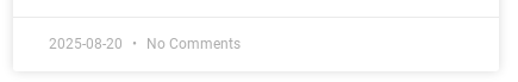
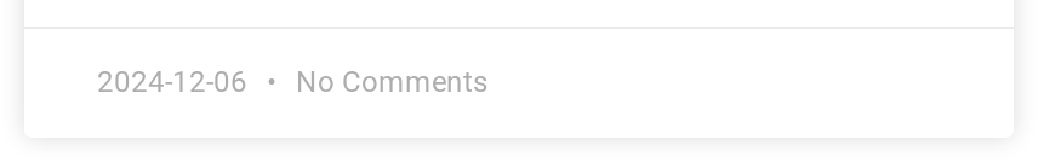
- 2025-08-20 No Comments
+ 2024-12-06 No Comments
